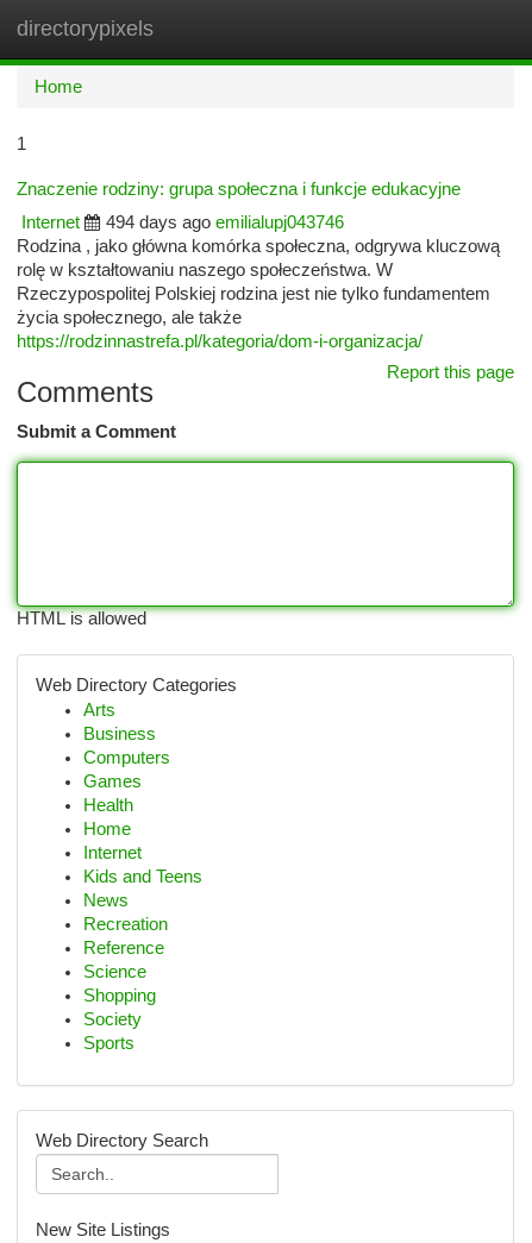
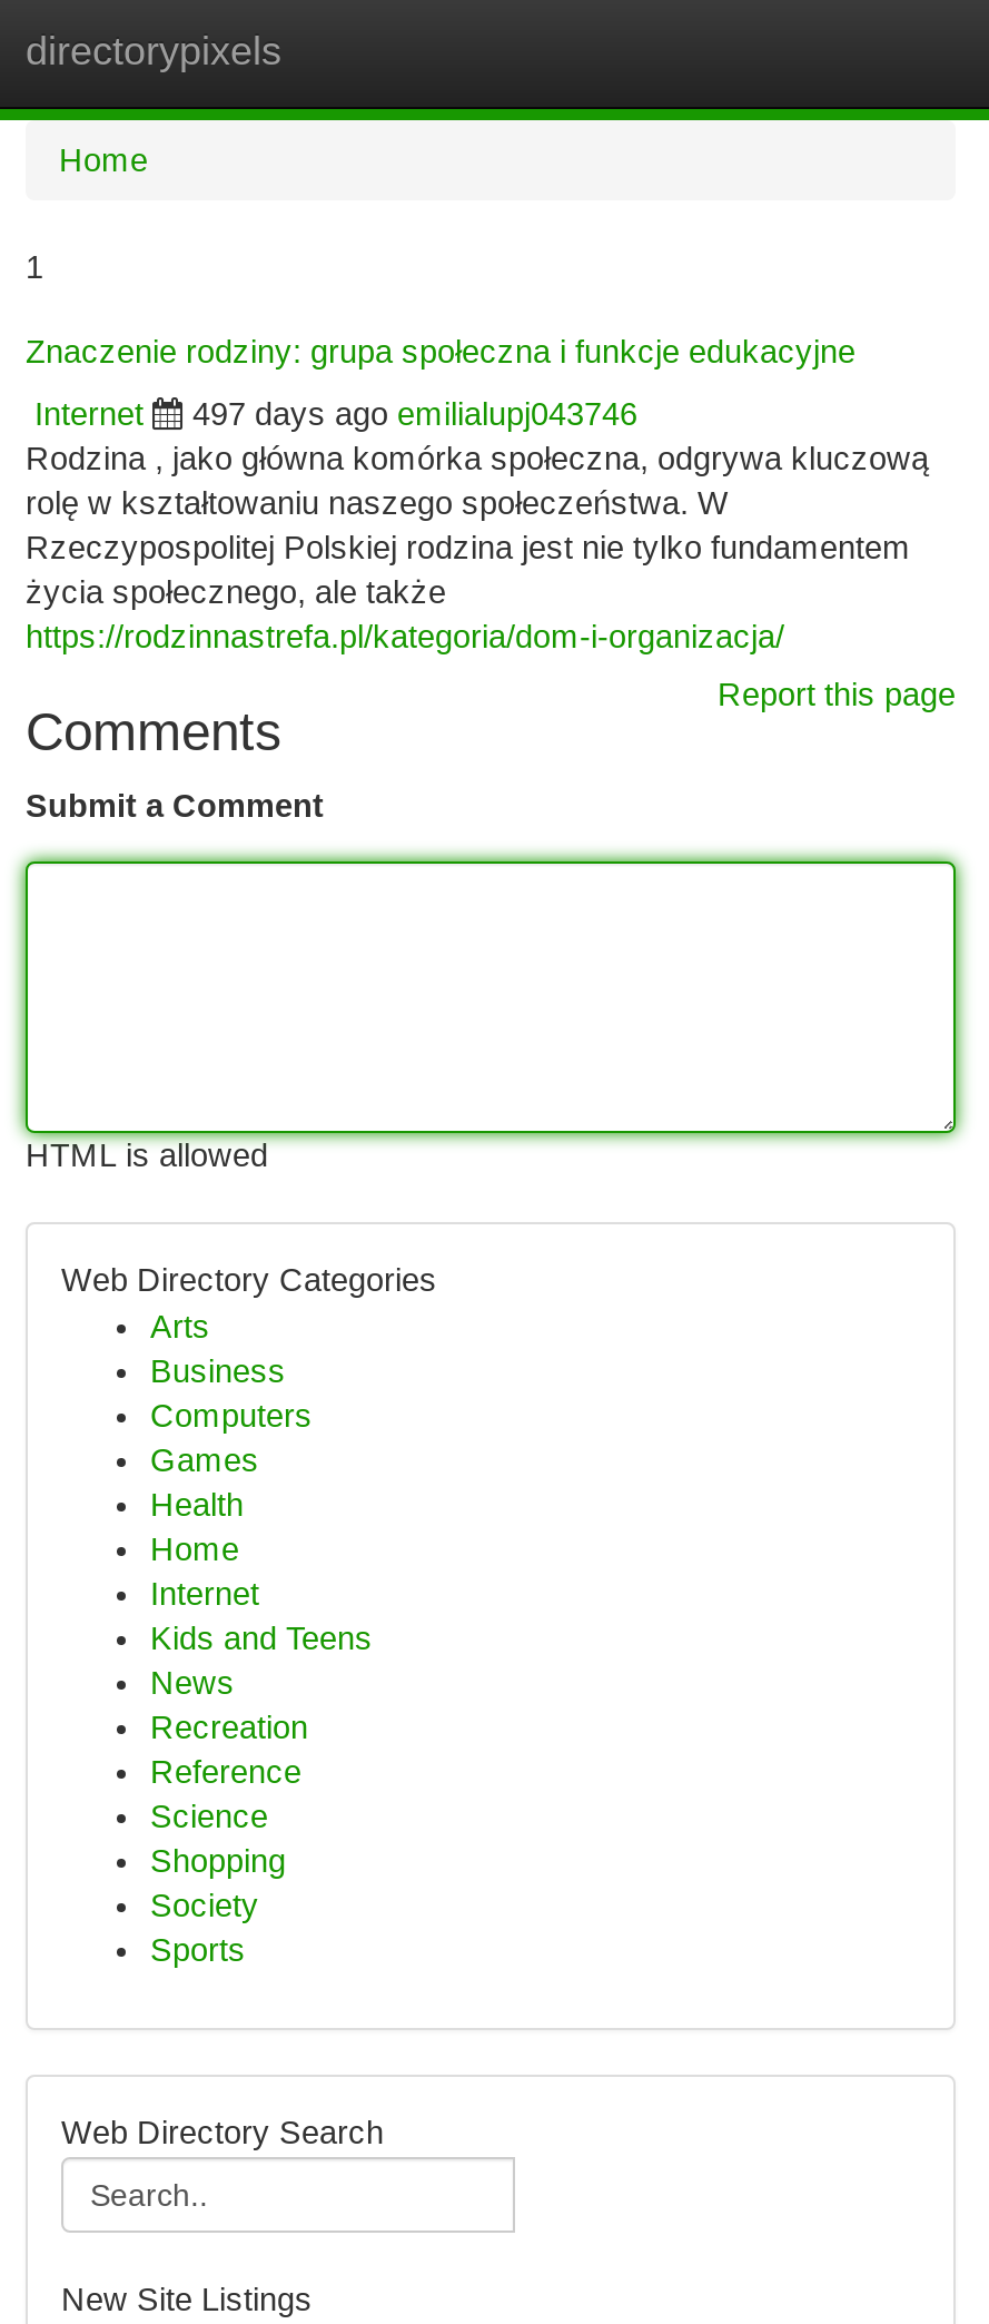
- 494 days ago emilialupj043746
+ 497 days ago emilialupj043746
